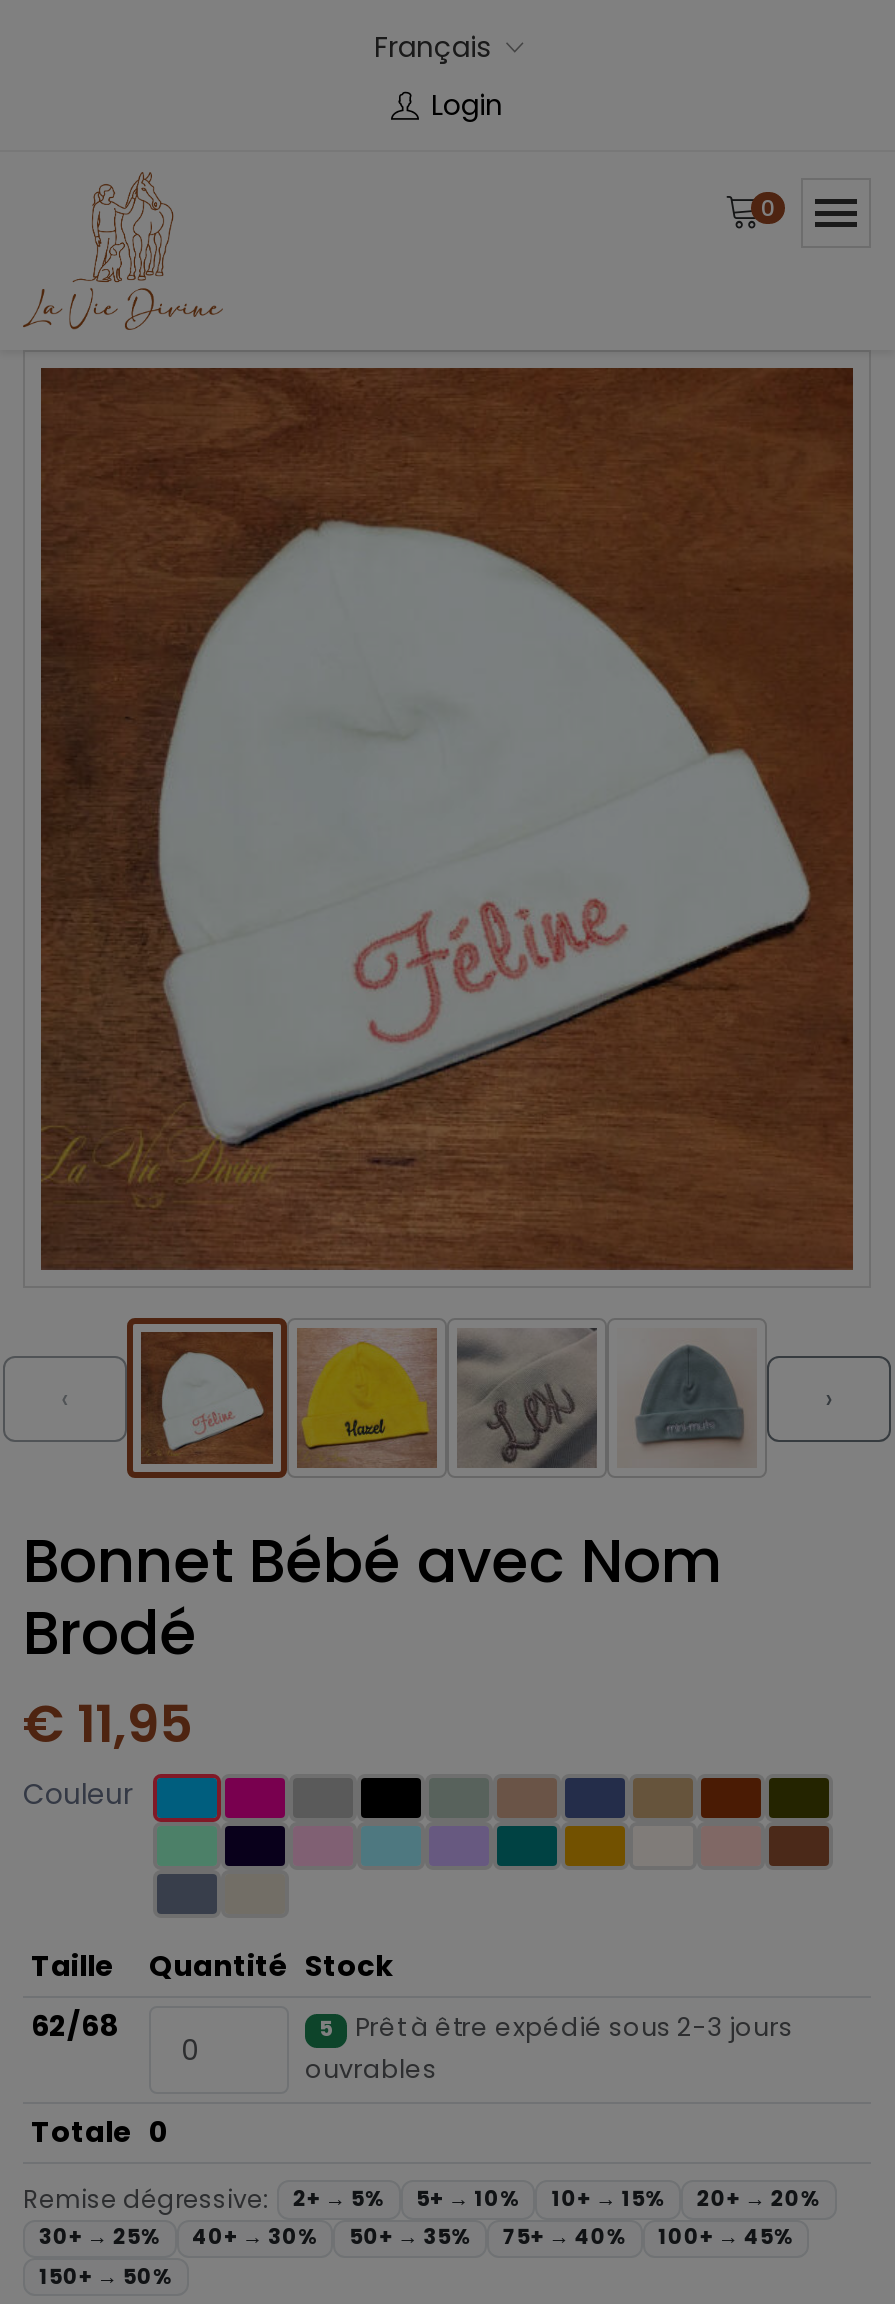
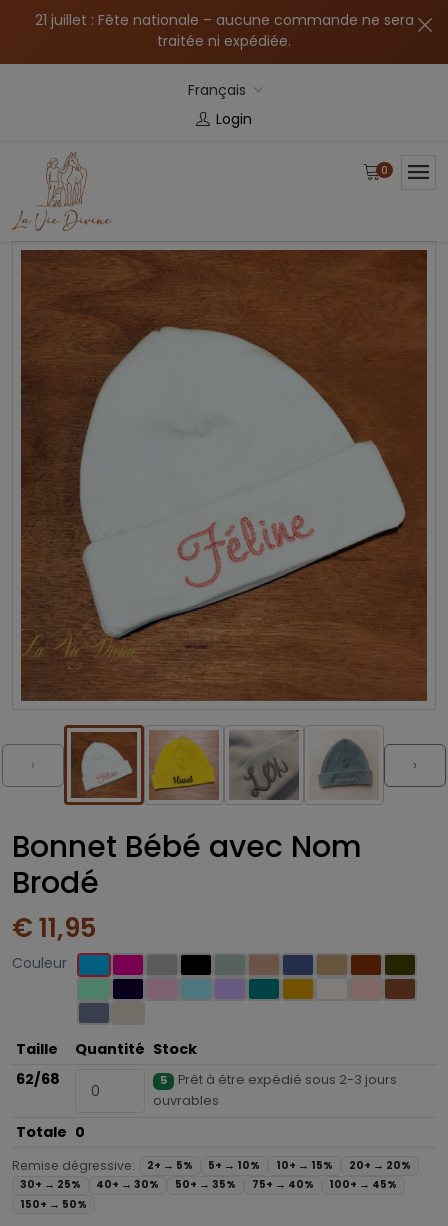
+ 21 juillet : Fête nationale – aucune commande ne sera
+ traitée ni expédiée.
